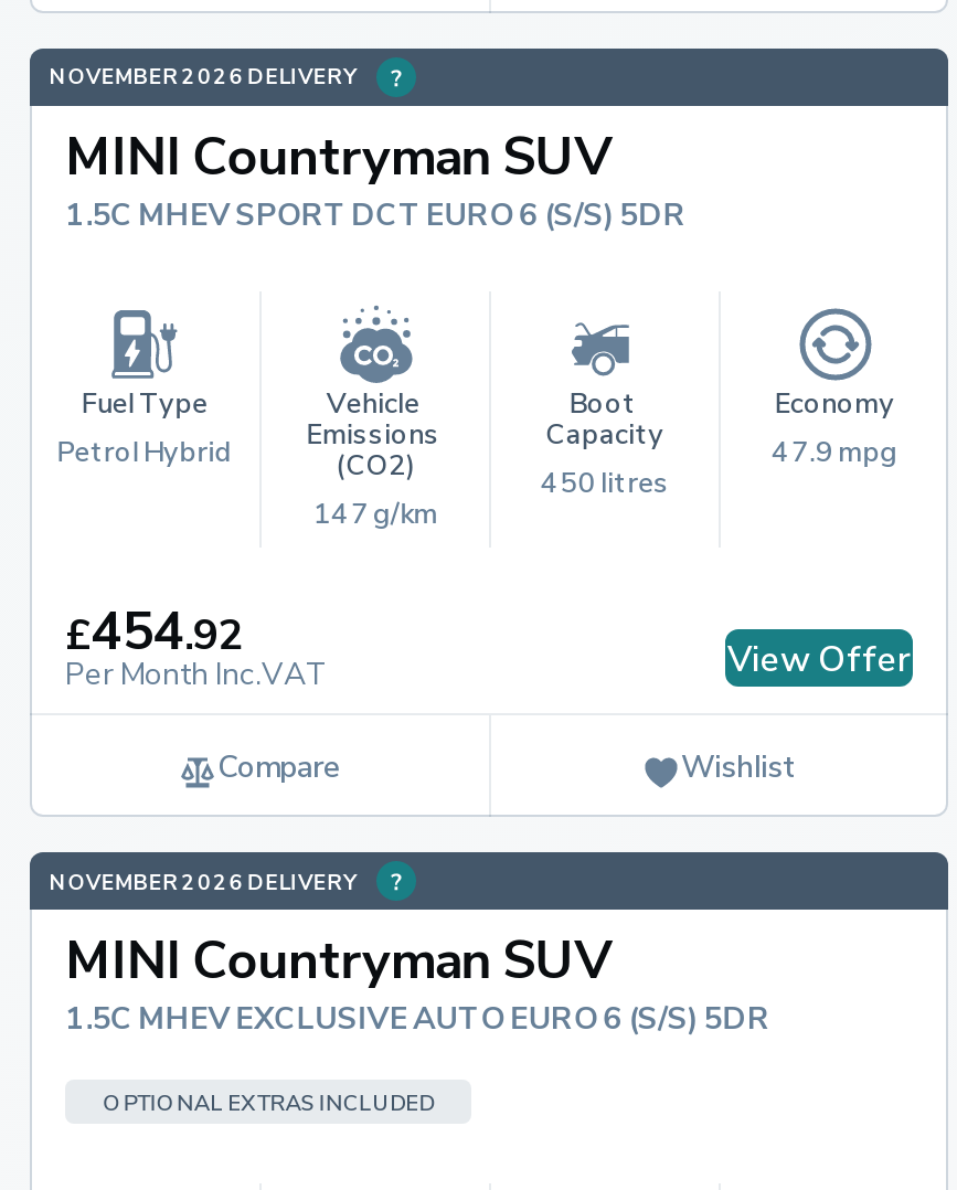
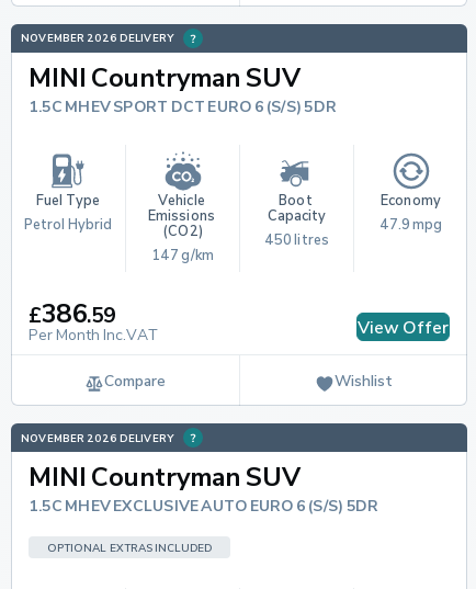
- £454.92
+ £386.59
